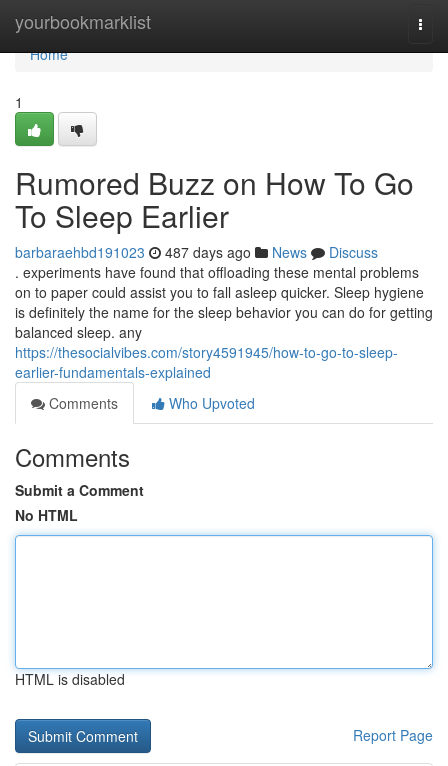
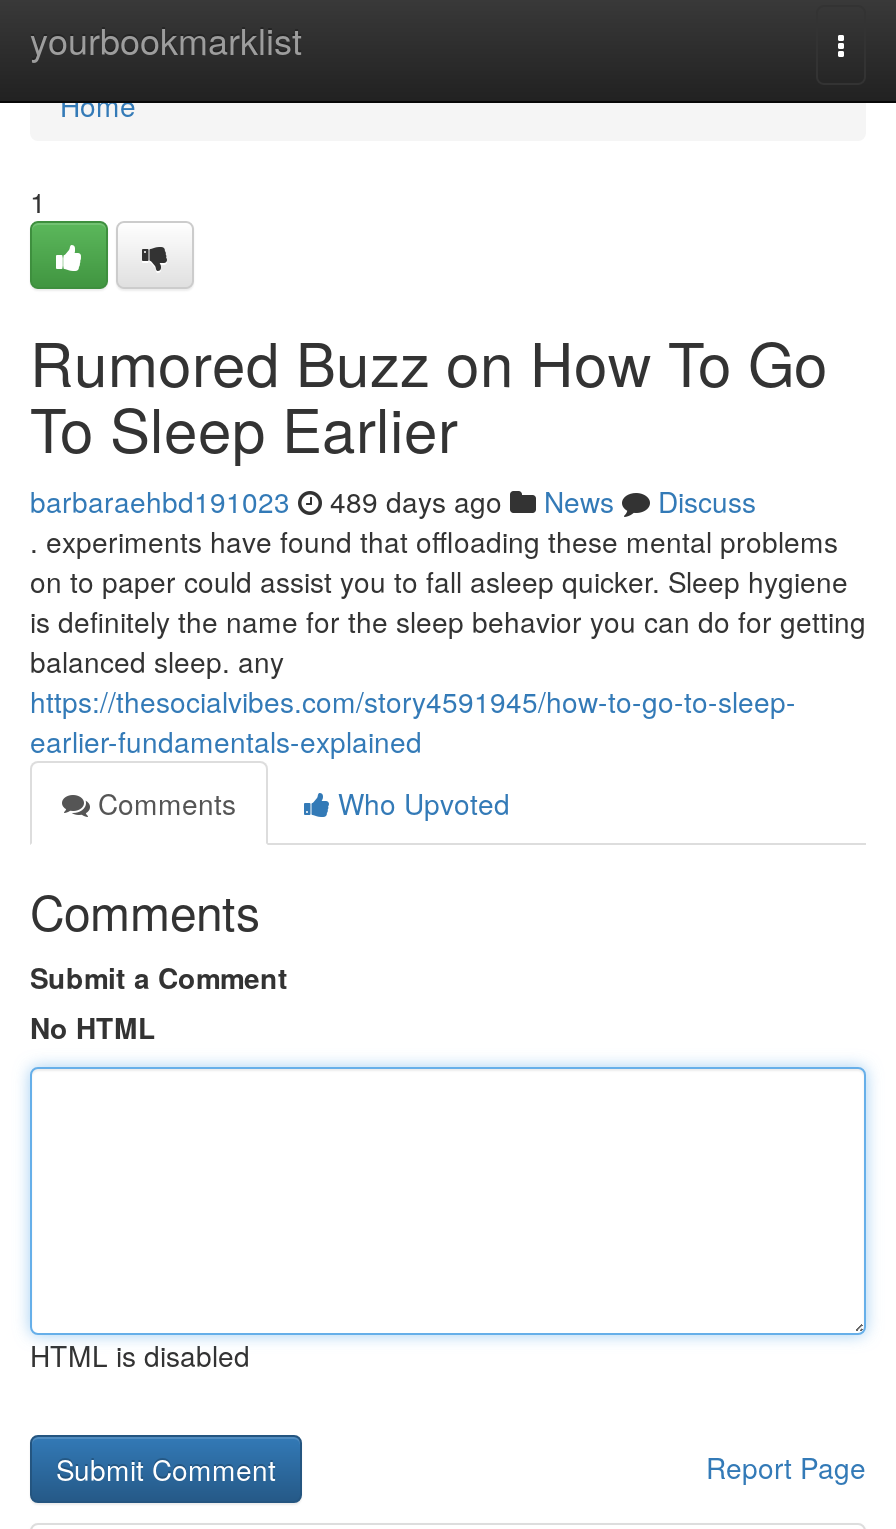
- barbaraehbd191023 487 days ago News Discuss
+ barbaraehbd191023 489 days ago News Discuss
